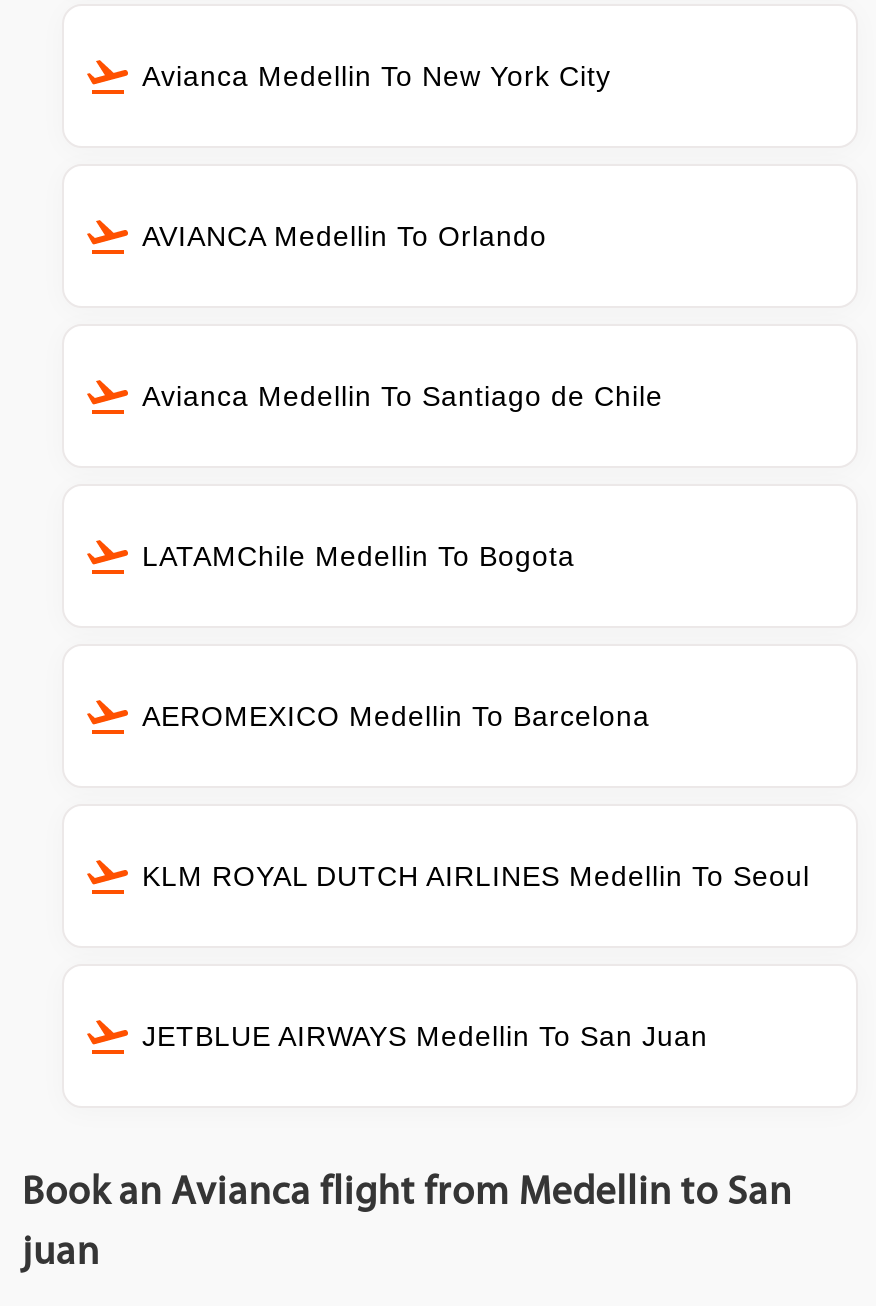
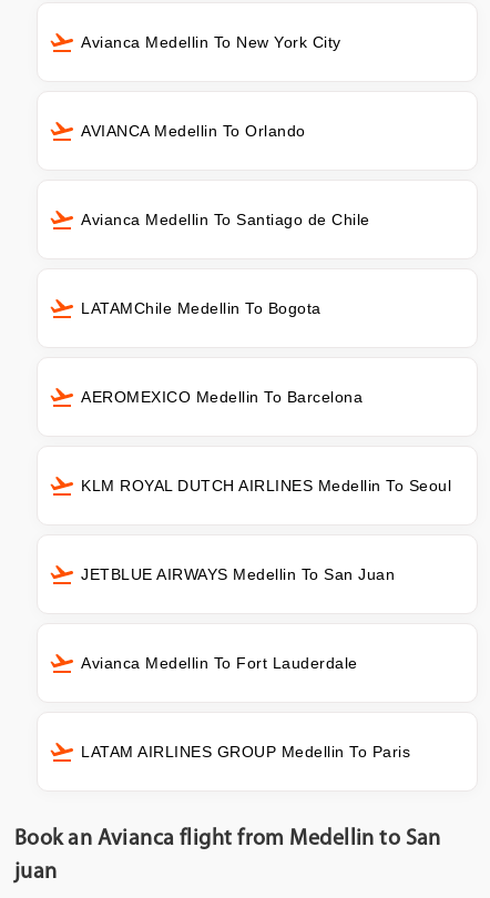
+ Avianca Medellin To Fort Lauderdale

+ LATAM AIRLINES GROUP Medellin To Paris
